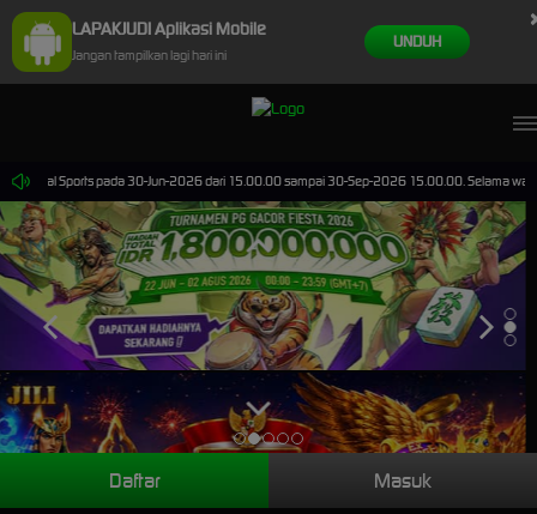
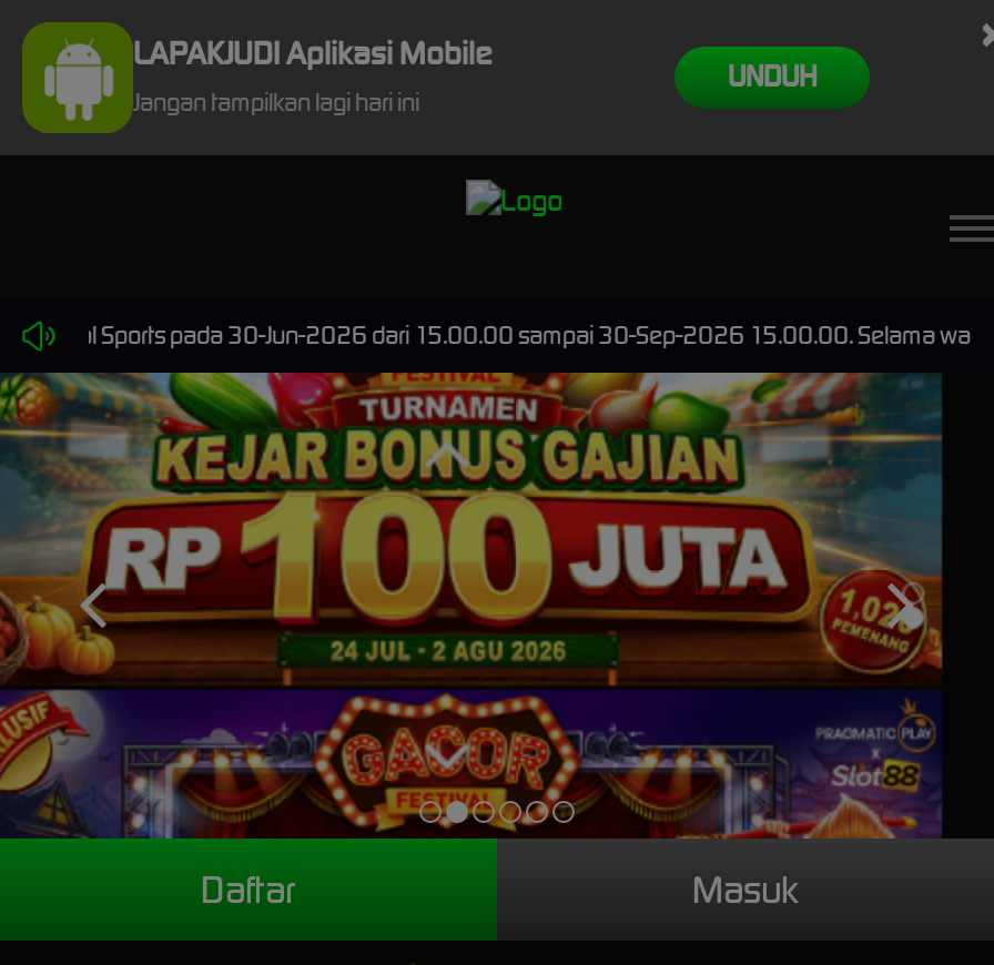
- [image]
+ [image]
